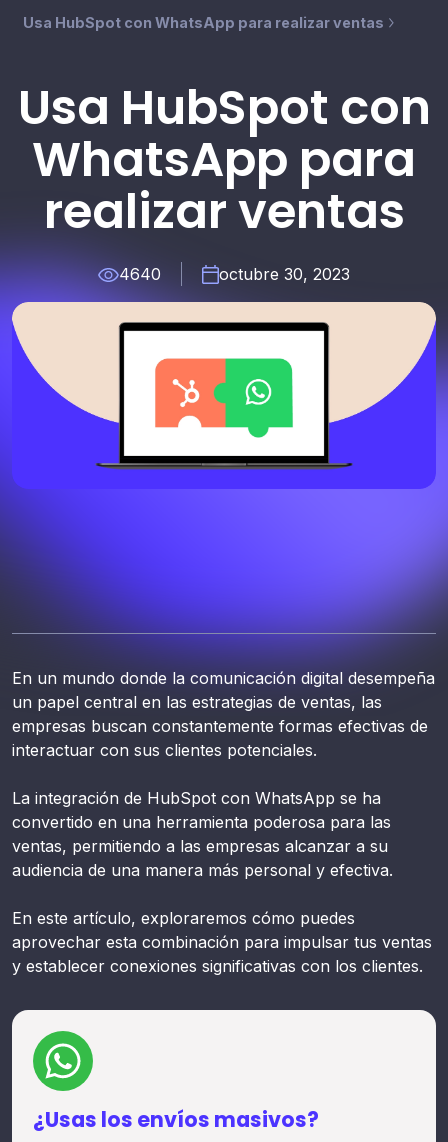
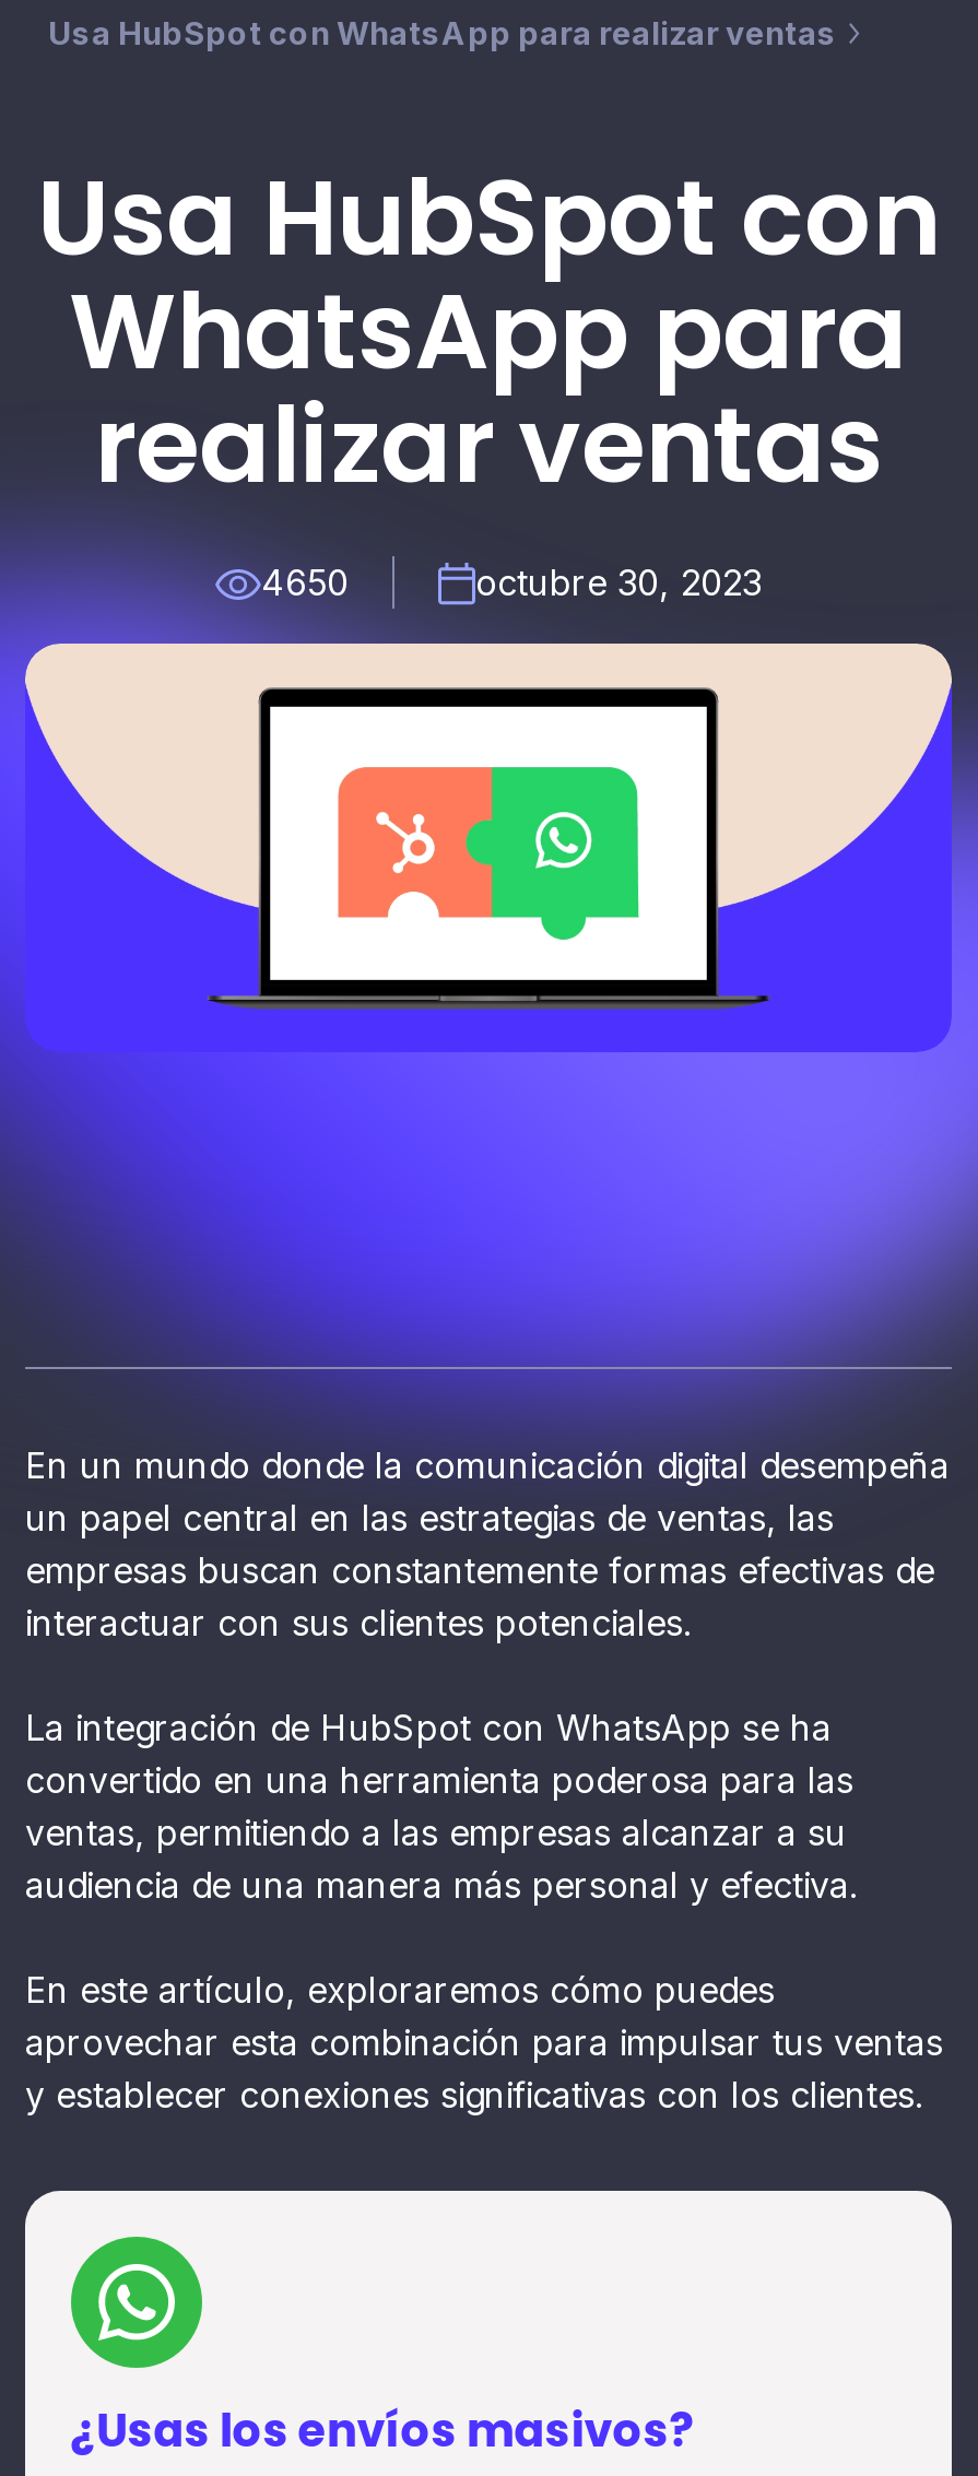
- 4640
+ 4650
